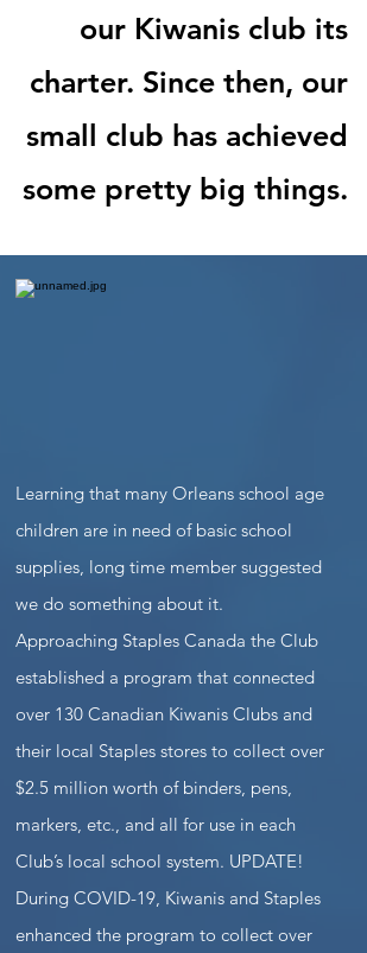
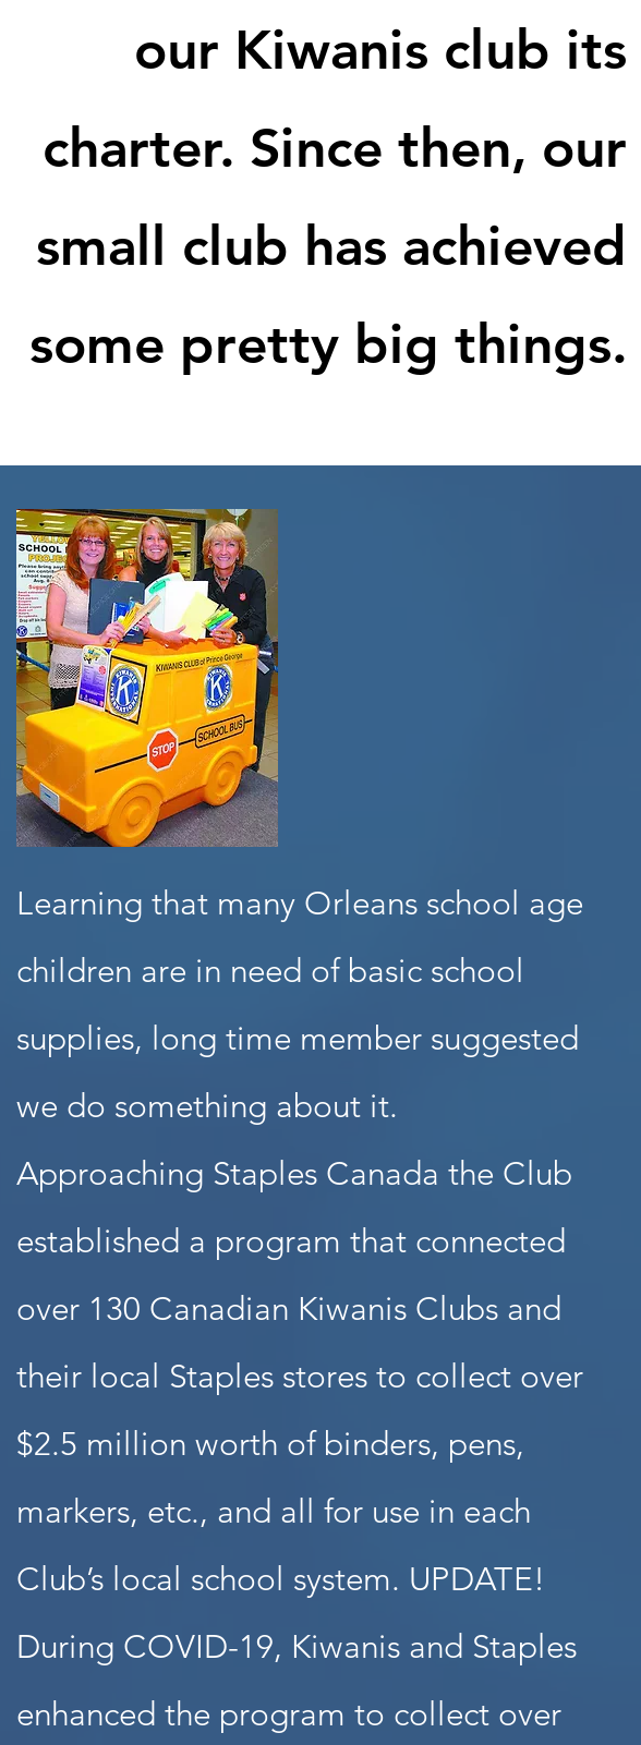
+ [image]
